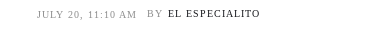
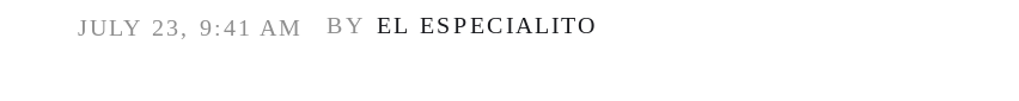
- JULY 20, 11:10 AM BY EL ESPECIALITO
+ JULY 23, 9:41 AM BY EL ESPECIALITO
